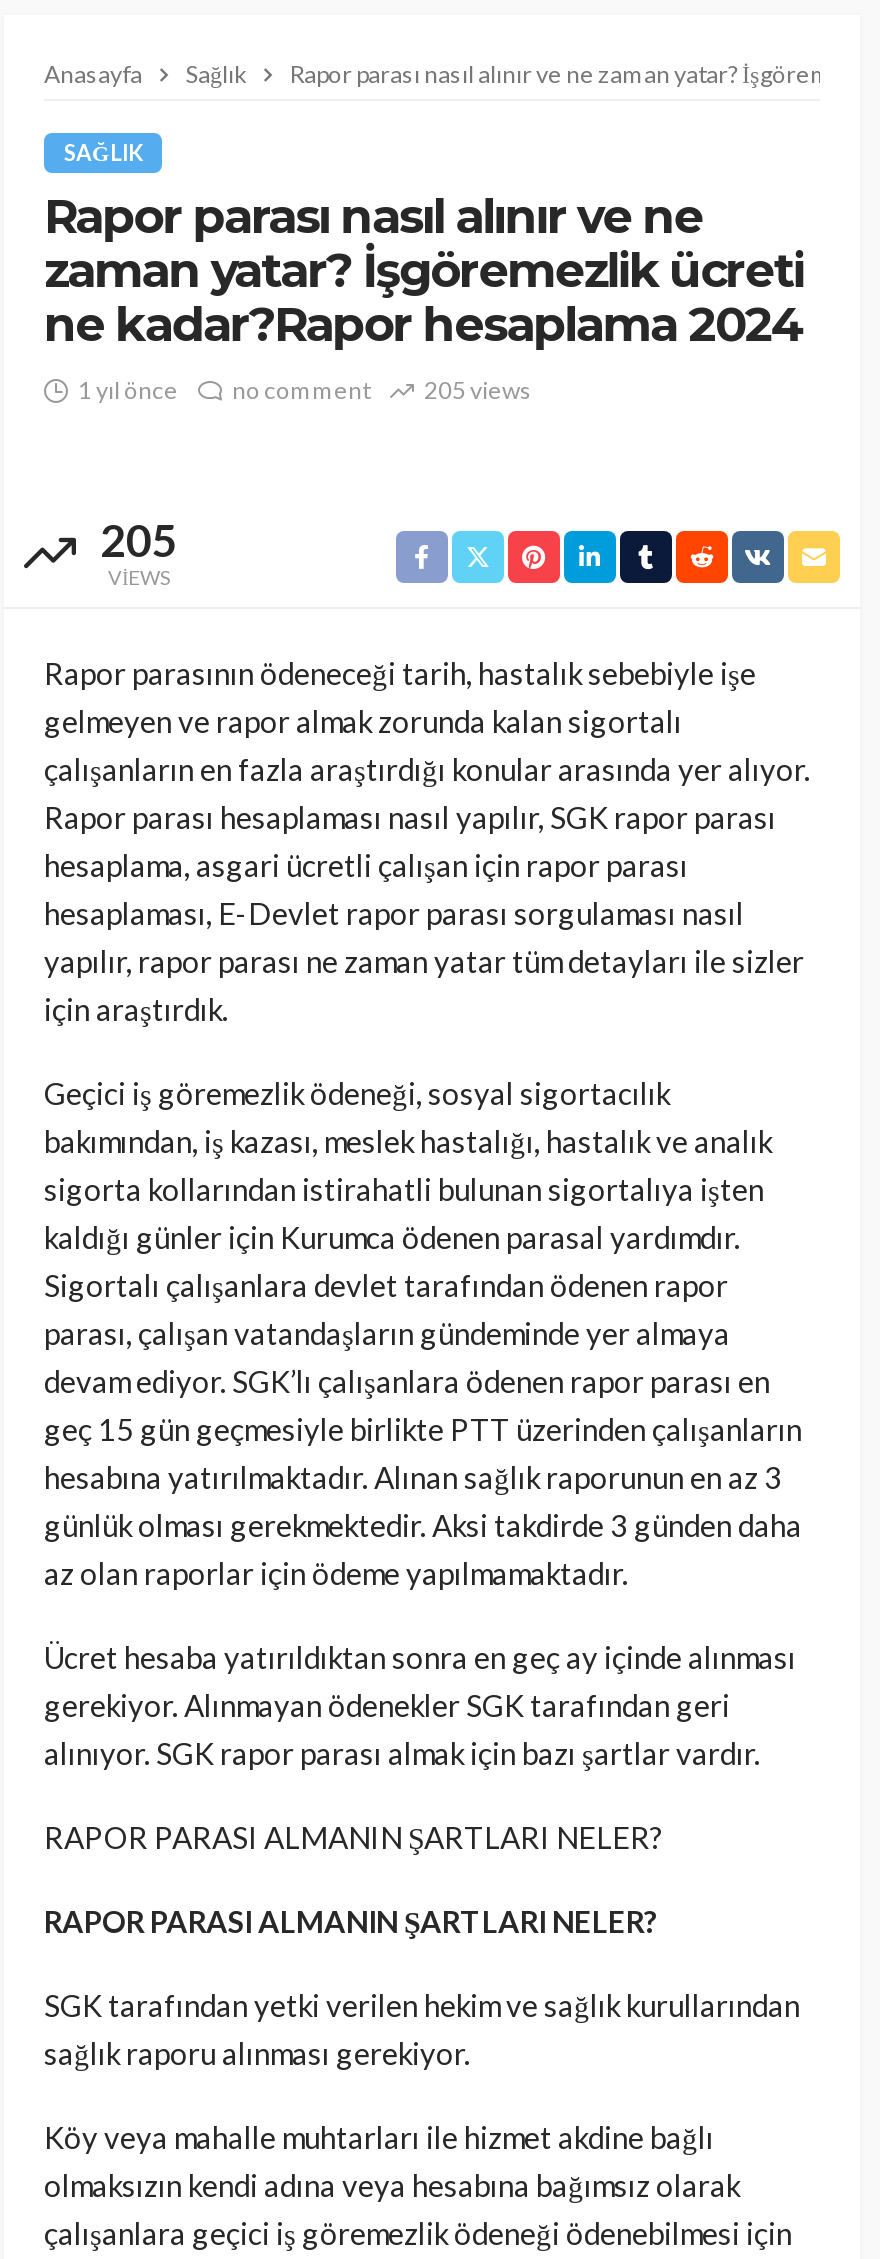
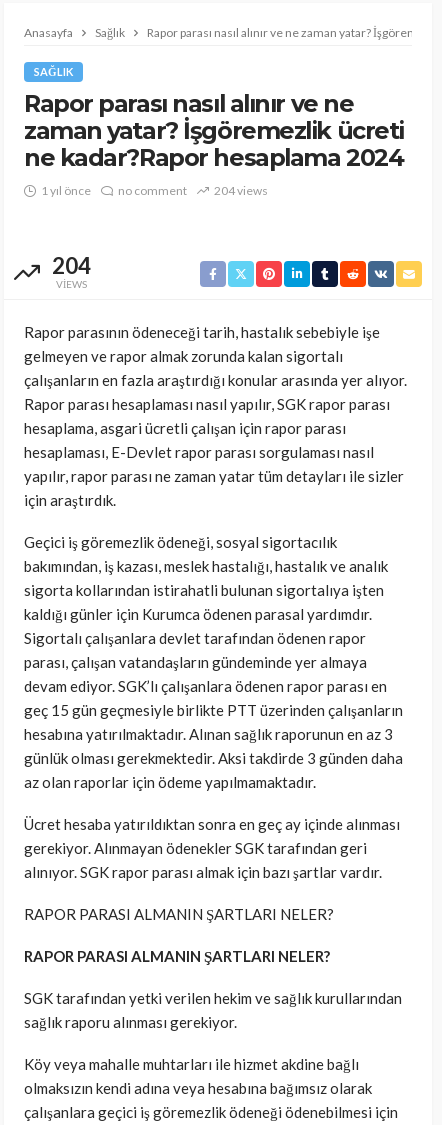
- 1 yıl önce no comment 205 views
+ 1 yıl önce no comment 204 views

- 205
+ 204
